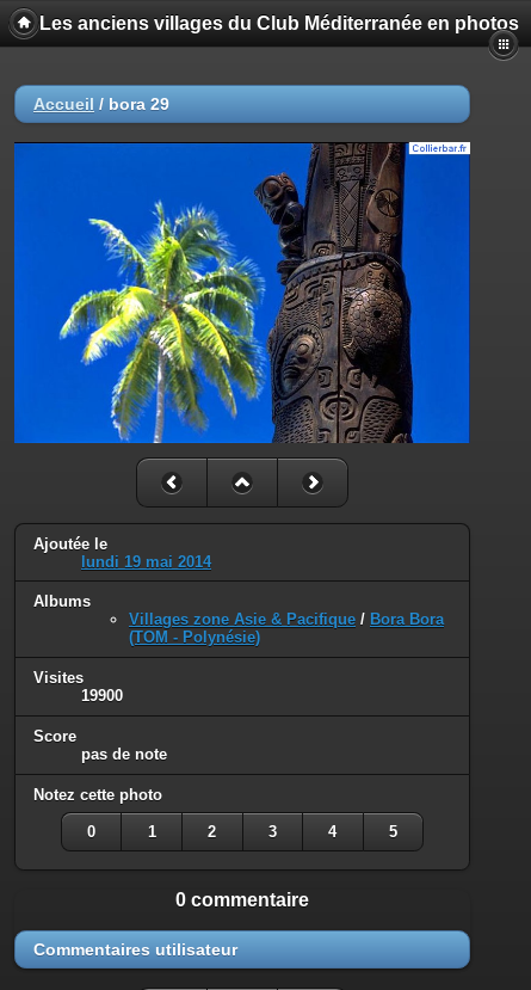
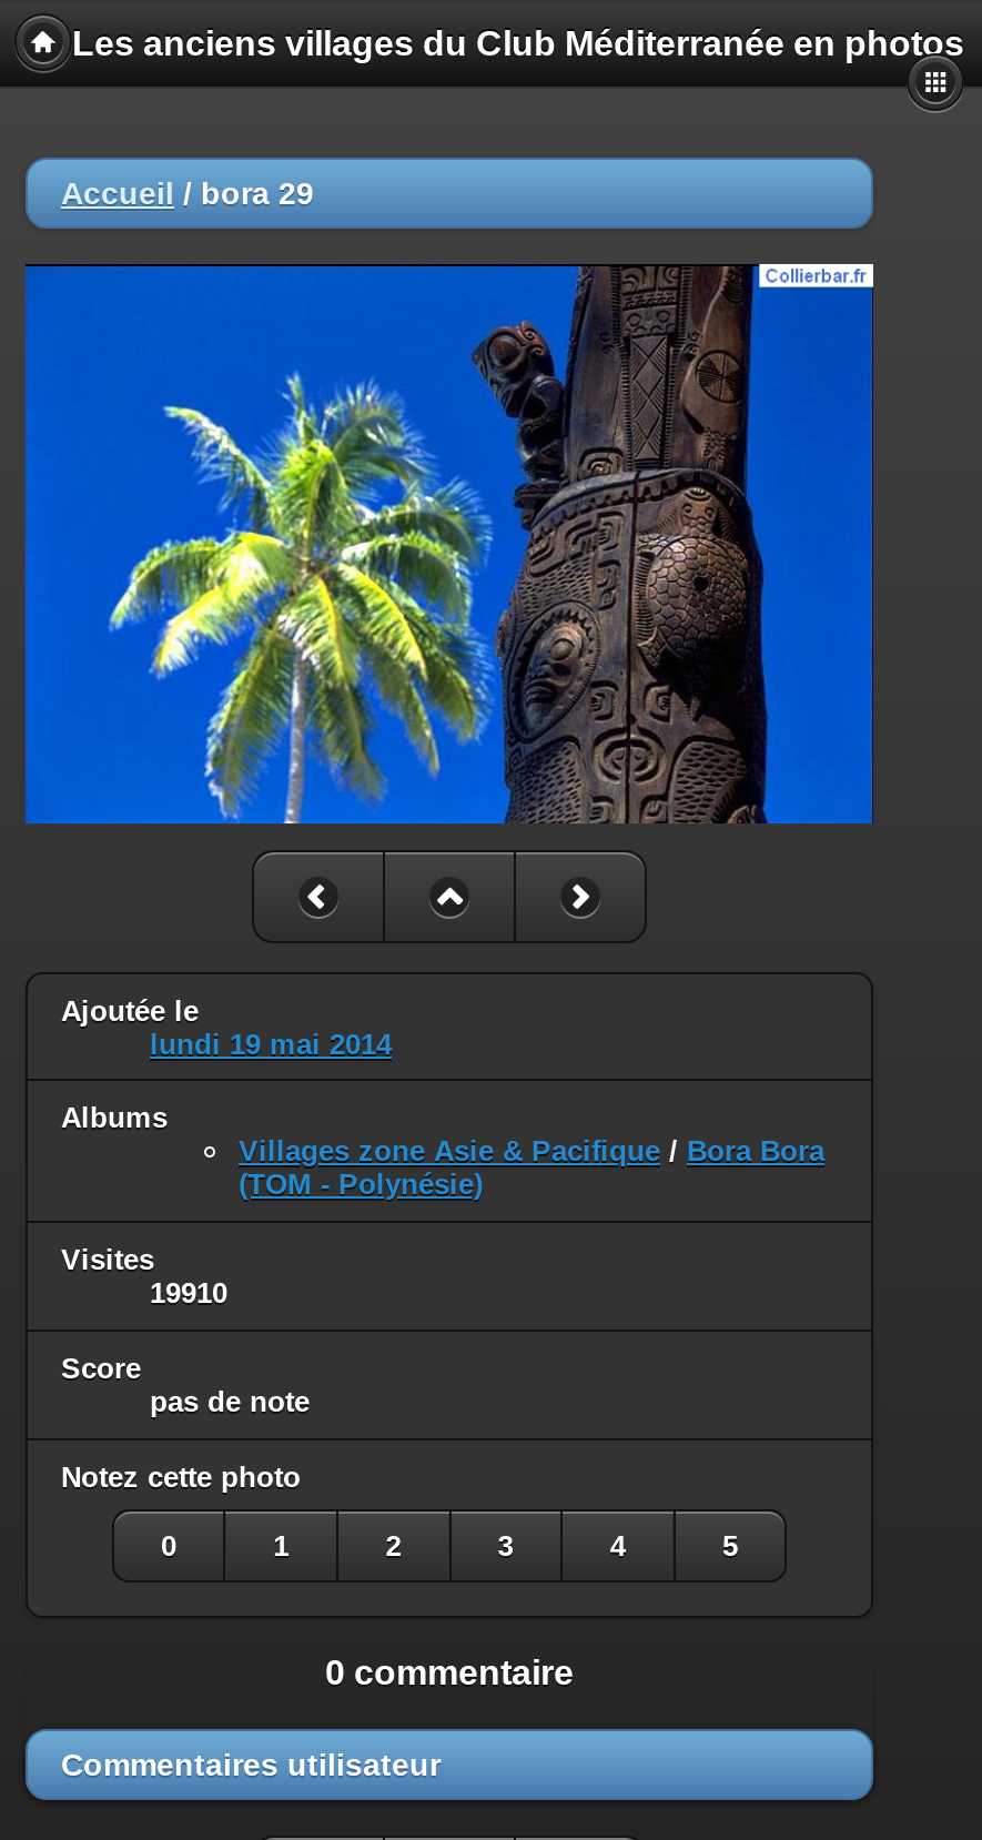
- 19900
+ 19910
